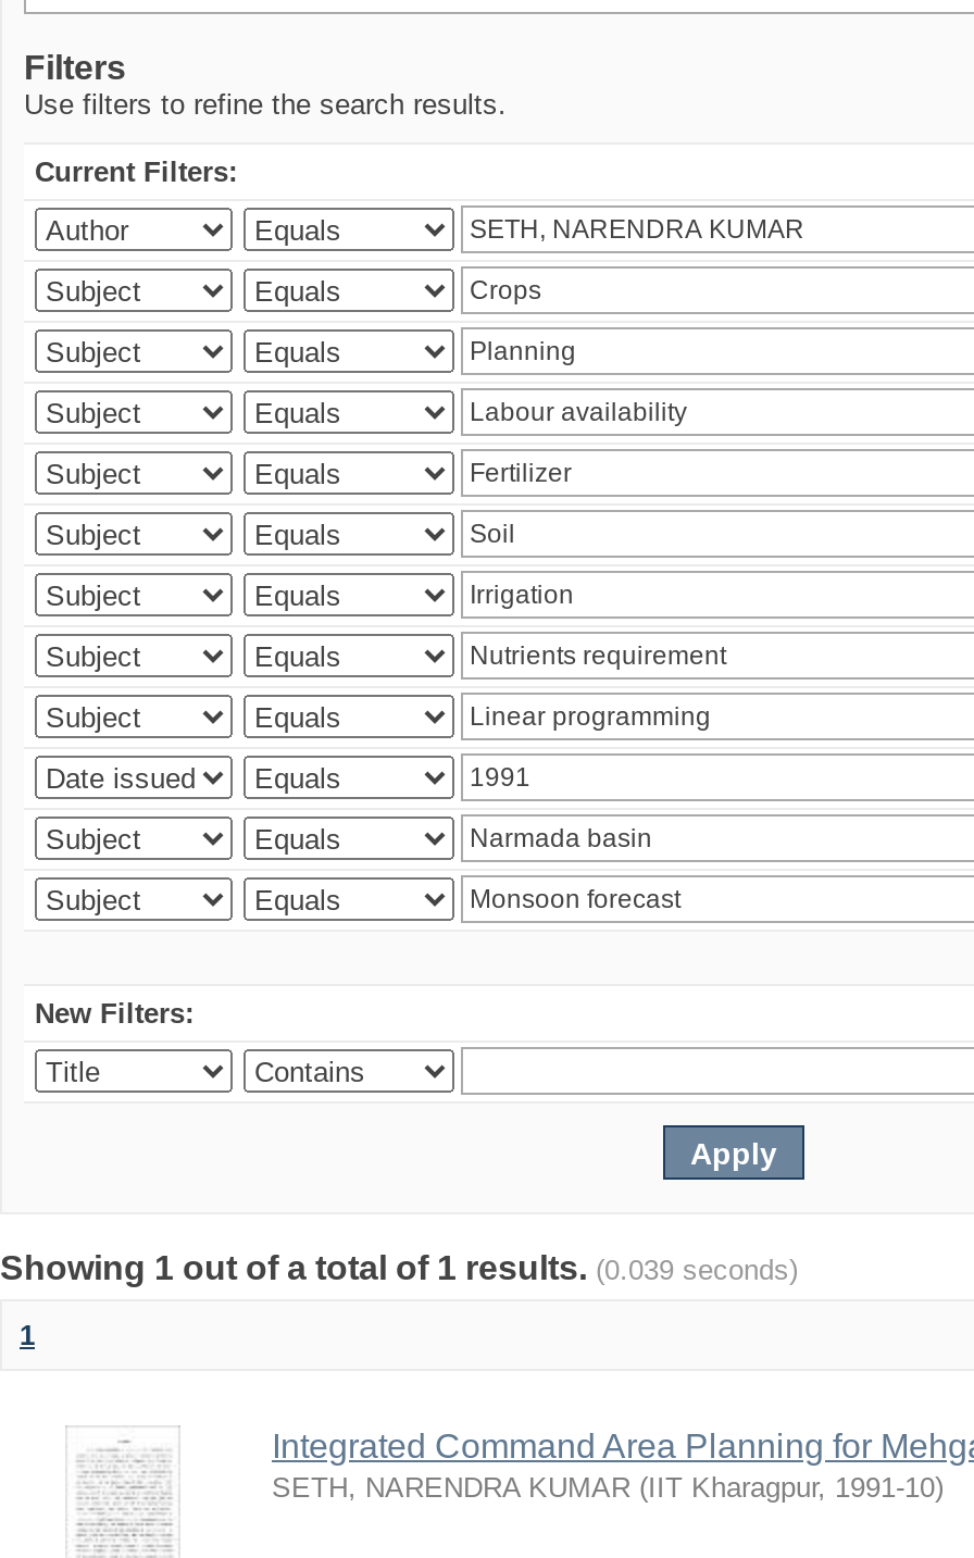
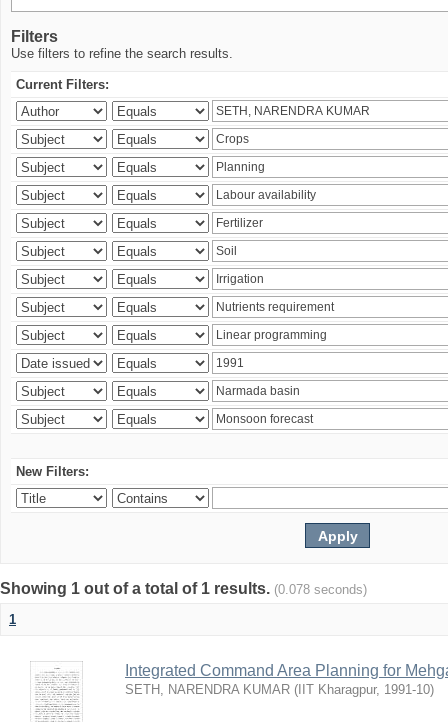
- Showing 1 out of a total of 1 results. (0.039 seconds)
+ Showing 1 out of a total of 1 results. (0.078 seconds)
